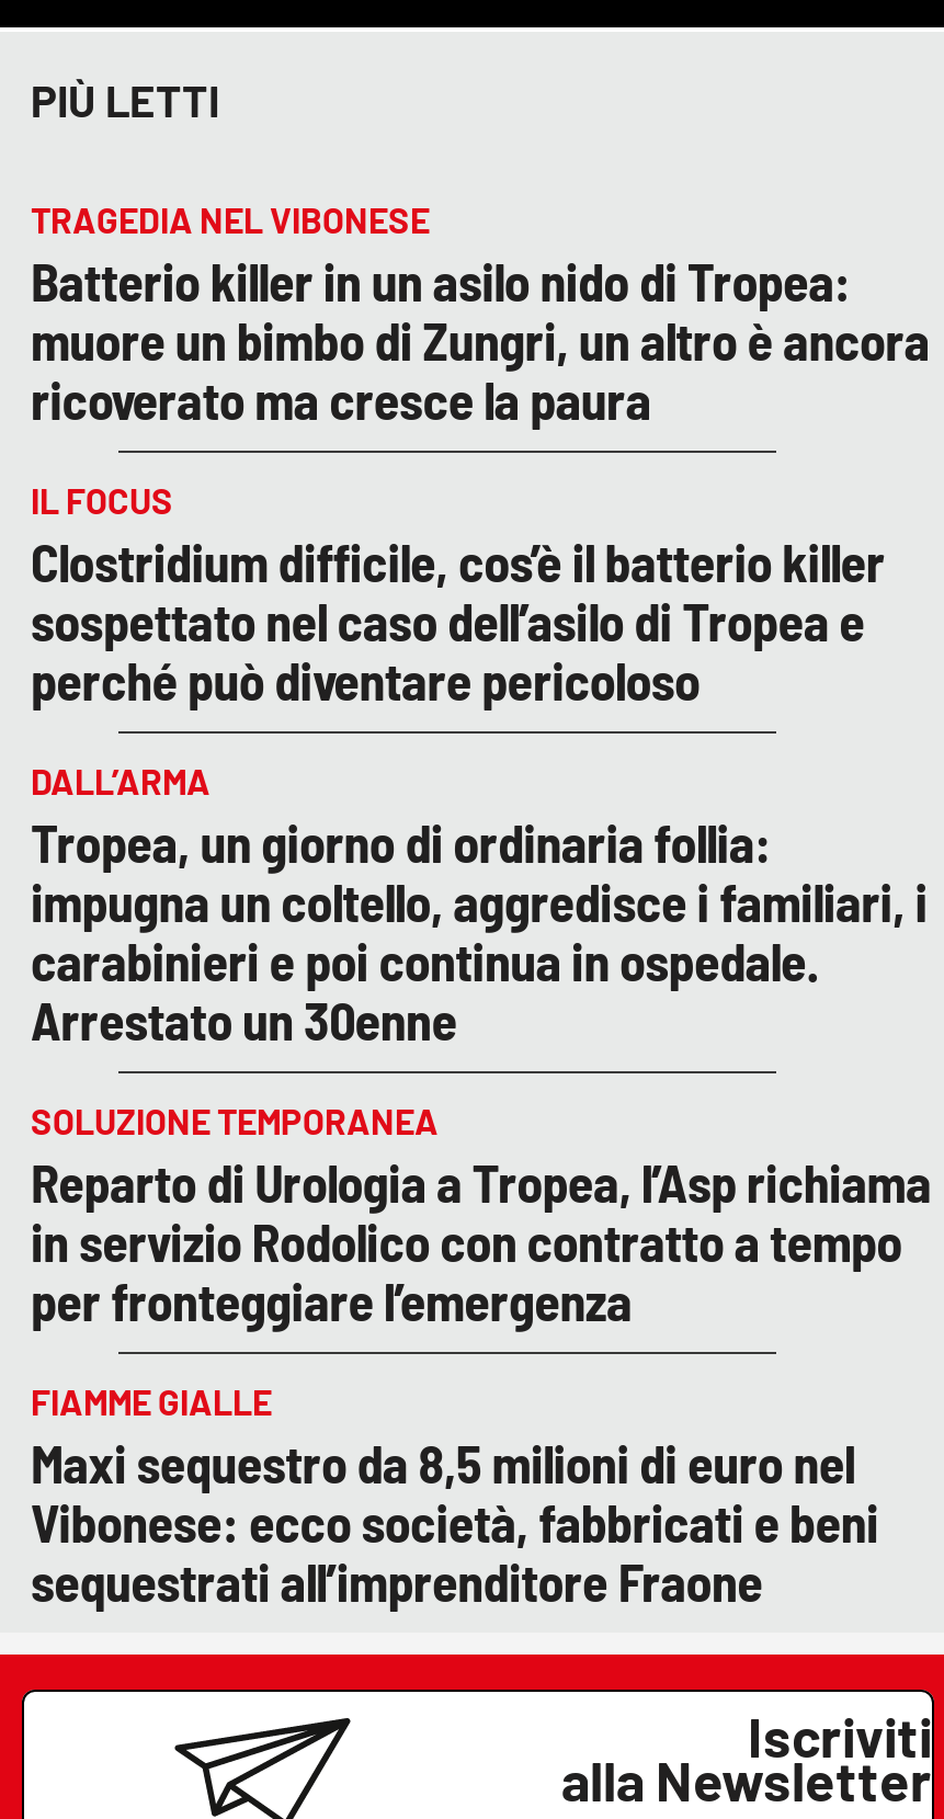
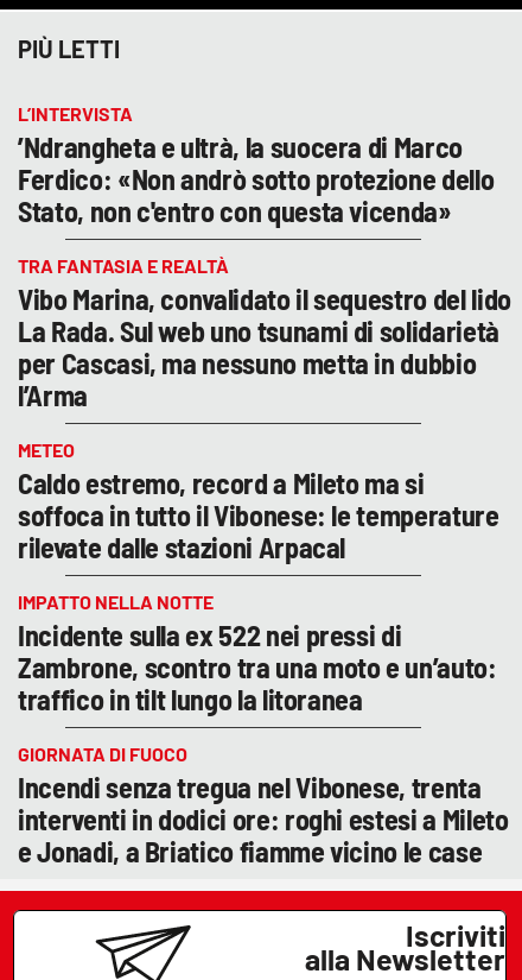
- TRAGEDIA NEL VIBONESE
- Batterio killer in un asilo nido di Tropea:
- muore un bimbo di Zungri, un altro è ancora
- ricoverato ma cresce la paura
+ L’INTERVISTA
+ ’Ndrangheta e ultrà, la suocera di Marco
+ Ferdico: «Non andrò sotto protezione dello
+ Stato, non c'entro con questa vicenda»

- IL FOCUS
- Clostridium difficile, cos’è il batterio killer
- sospettato nel caso dell’asilo di Tropea e
- perché può diventare pericoloso
+ TRA FANTASIA E REALTÀ
+ Vibo Marina, convalidato il sequestro del lido
+ La Rada. Sul web uno tsunami di solidarietà
+ per Cascasi, ma nessuno metta in dubbio
+ l’Arma

- DALL’ARMA
- Tropea, un giorno di ordinaria follia:
- impugna un coltello, aggredisce i familiari, i
- carabinieri e poi continua in ospedale.
- Arrestato un 30enne
+ METEO
+ Caldo estremo, record a Mileto ma si
+ soffoca in tutto il Vibonese: le temperature
+ rilevate dalle stazioni Arpacal

- SOLUZIONE TEMPORANEA
- Reparto di Urologia a Tropea, l’Asp richiama
- in servizio Rodolico con contratto a tempo
- per fronteggiare l’emergenza
+ IMPATTO NELLA NOTTE
+ Incidente sulla ex 522 nei pressi di
+ Zambrone, scontro tra una moto e un’auto:
+ traffico in tilt lungo la litoranea

- FIAMME GIALLE
- Maxi sequestro da 8,5 milioni di euro nel
- Vibonese: ecco società, fabbricati e beni
- sequestrati all’imprenditore Fraone
+ GIORNATA DI FUOCO
+ Incendi senza tregua nel Vibonese, trenta
+ interventi in dodici ore: roghi estesi a Mileto
+ e Jonadi, a Briatico fiamme vicino le case
